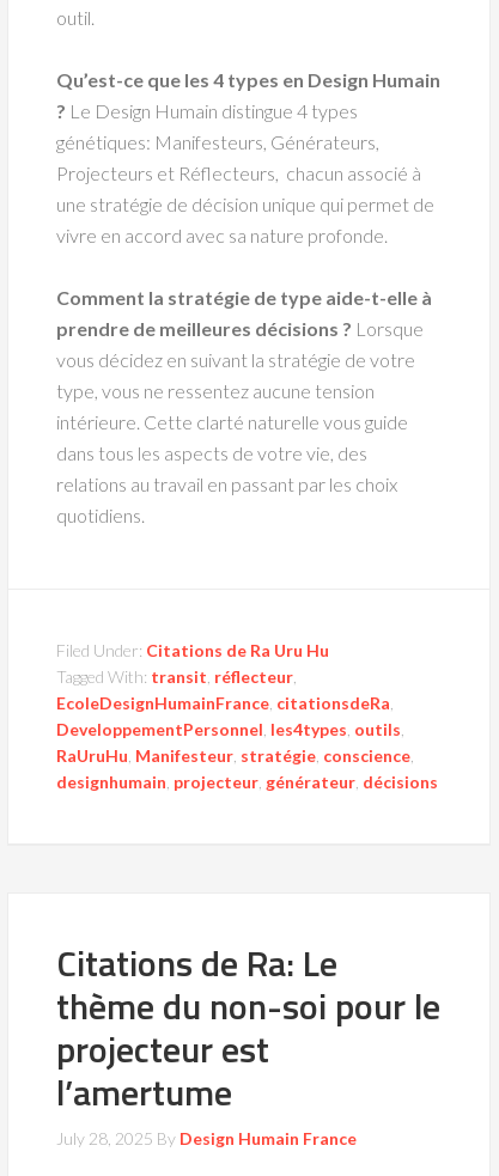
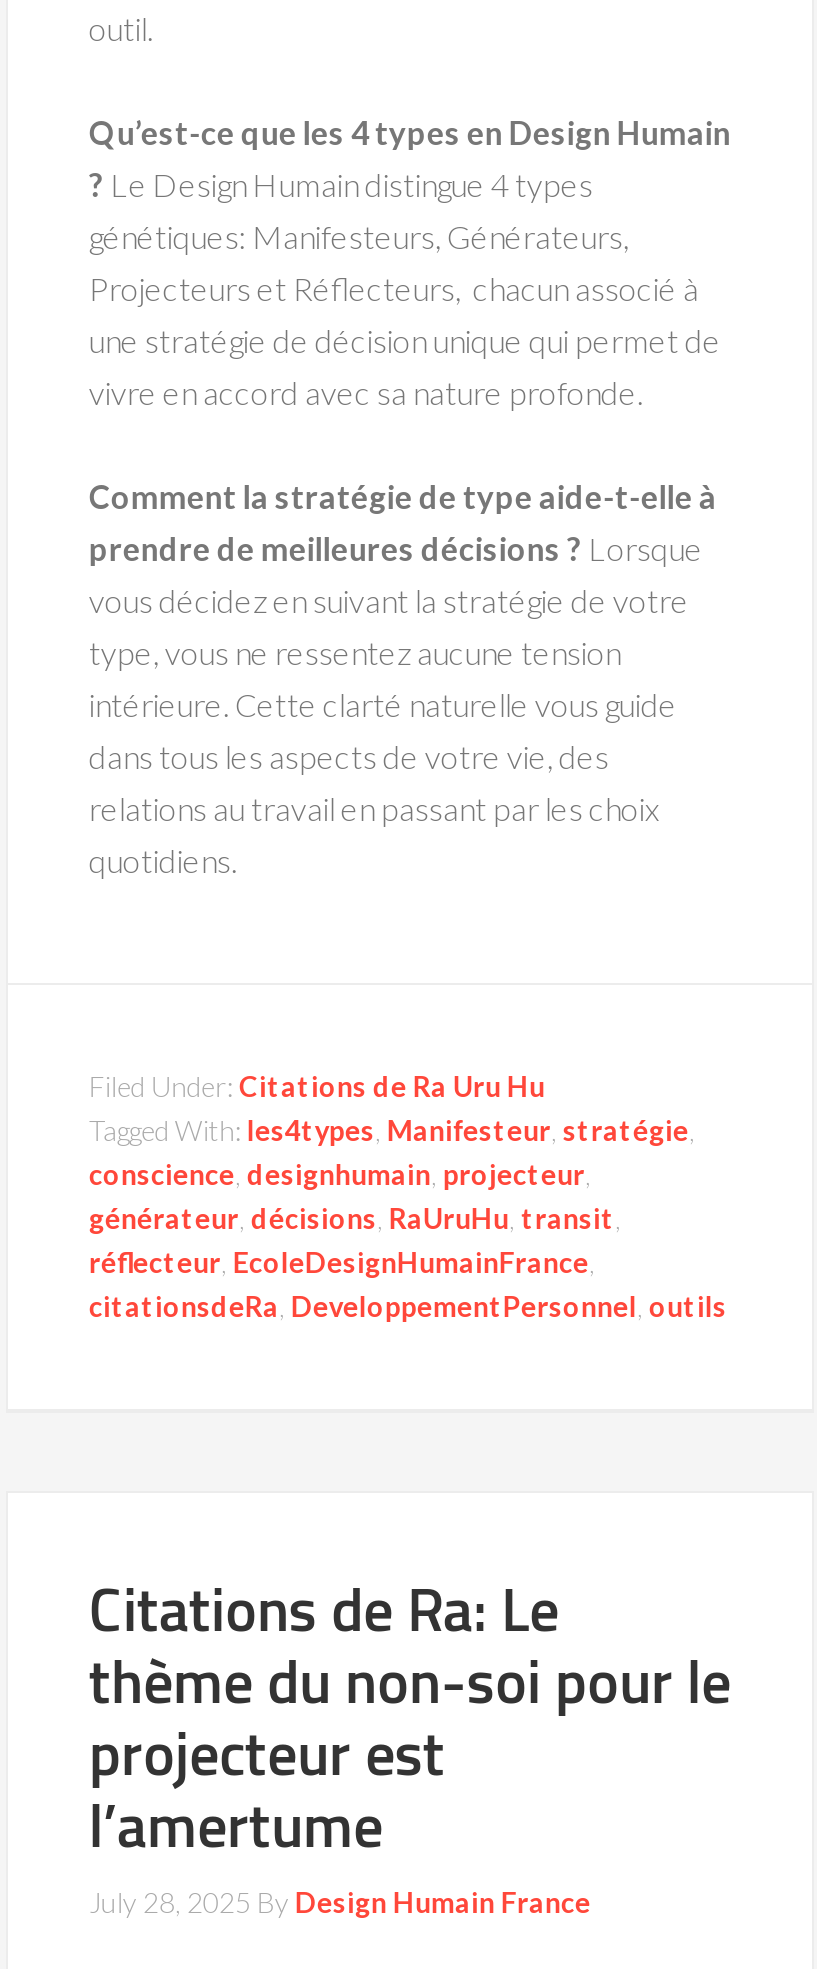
- Tagged With: transit, réflecteur,
- EcoleDesignHumainFrance, citationsdeRa,
- DeveloppementPersonnel, les4types, outils,
- RaUruHu, Manifesteur, stratégie, conscience,
- designhumain, projecteur, générateur, décisions
+ Tagged With: les4types, Manifesteur, stratégie,
+ conscience, designhumain, projecteur,
+ générateur, décisions, RaUruHu, transit,
+ réflecteur, EcoleDesignHumainFrance,
+ citationsdeRa, DeveloppementPersonnel, outils
